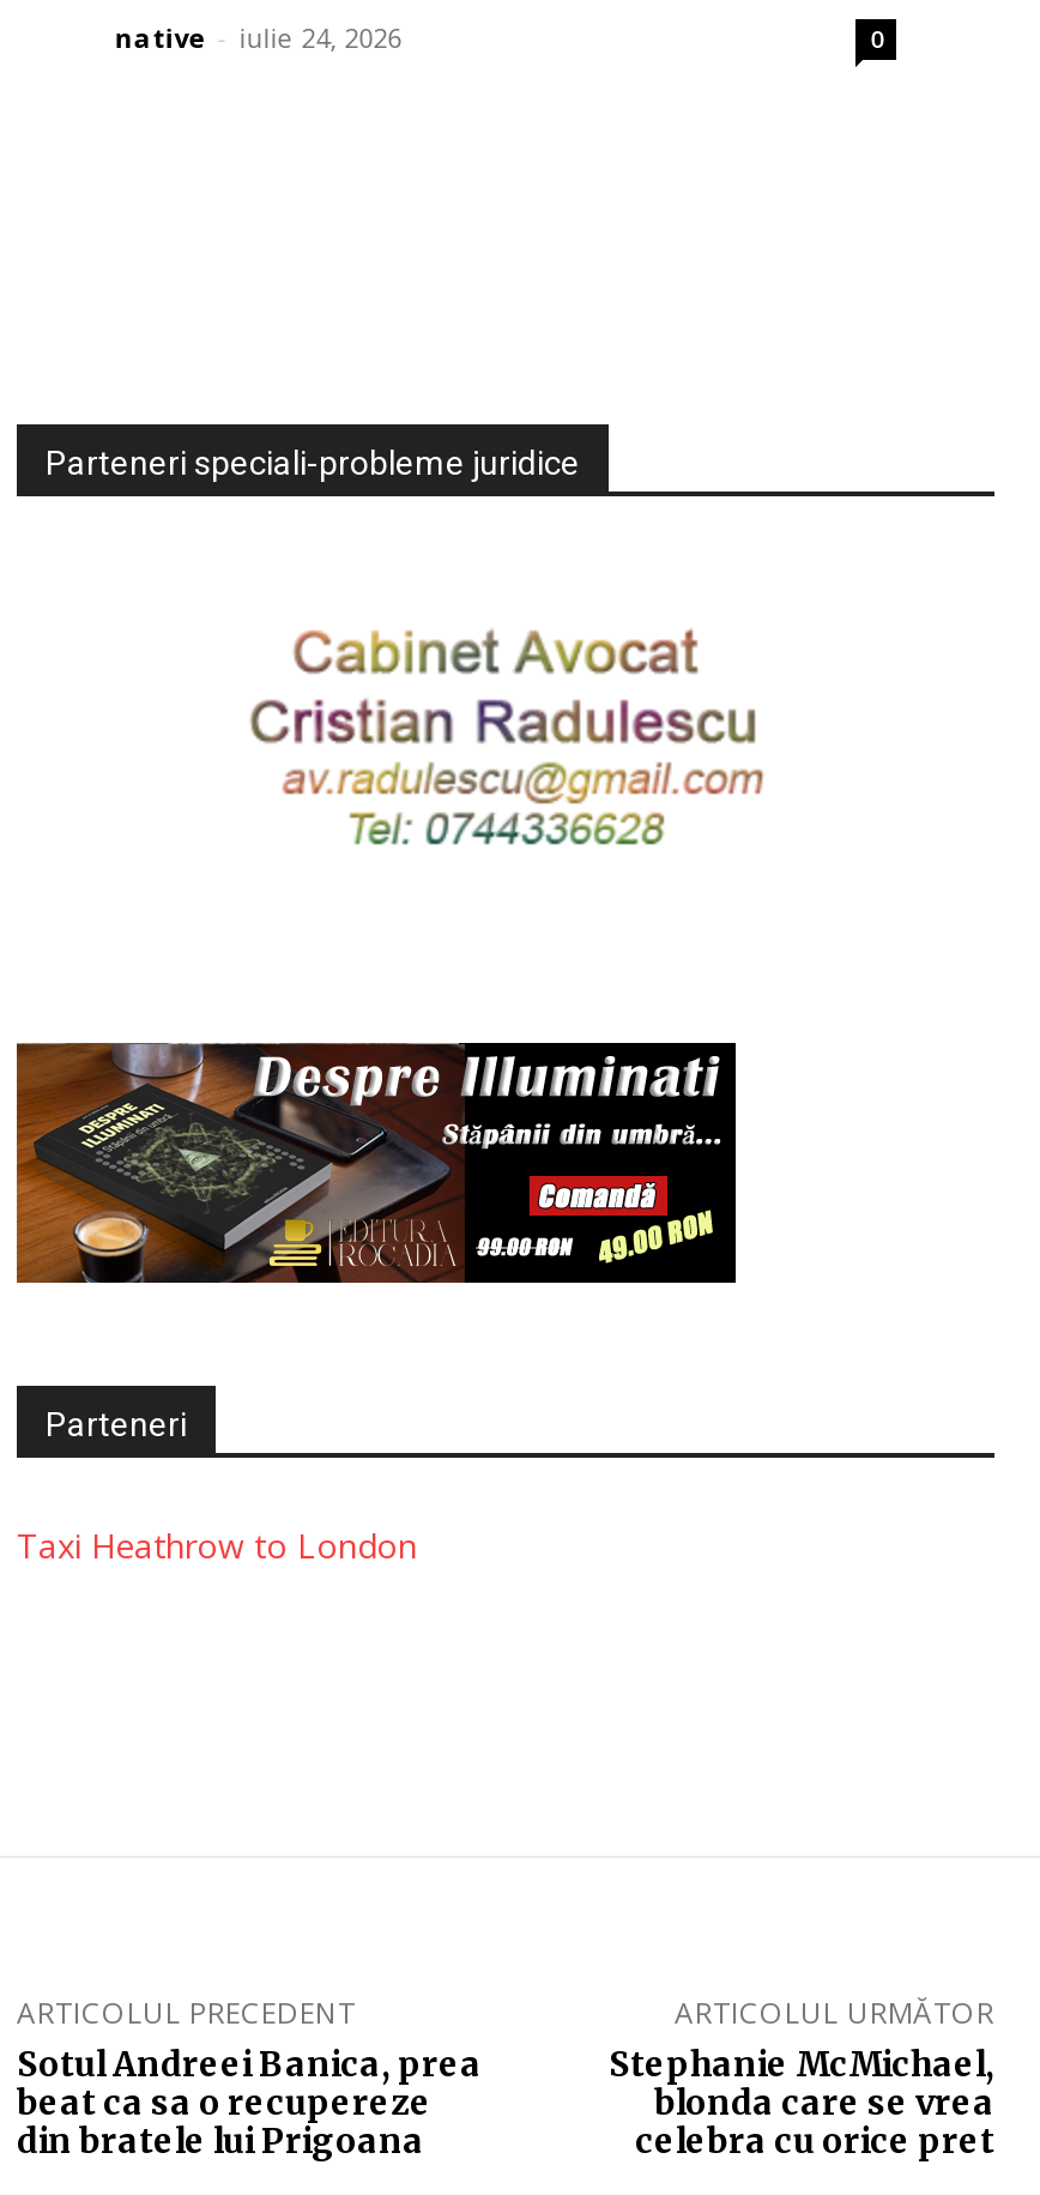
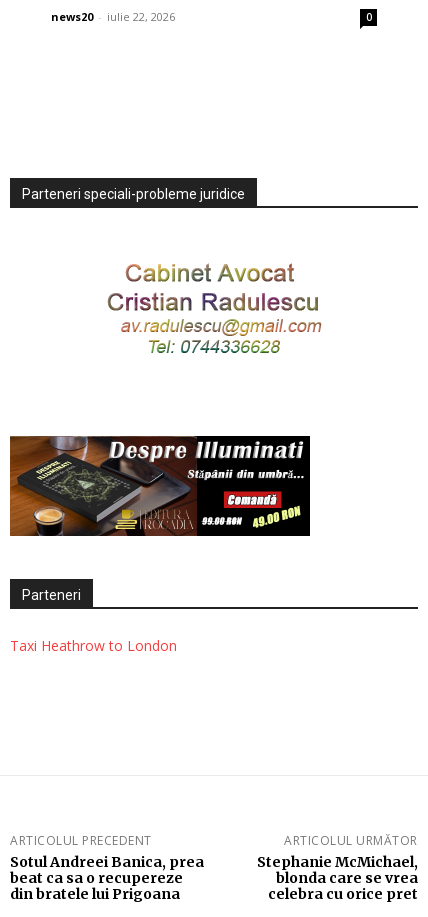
- native - iulie 24, 2026
+ news20 - iulie 22, 2026
